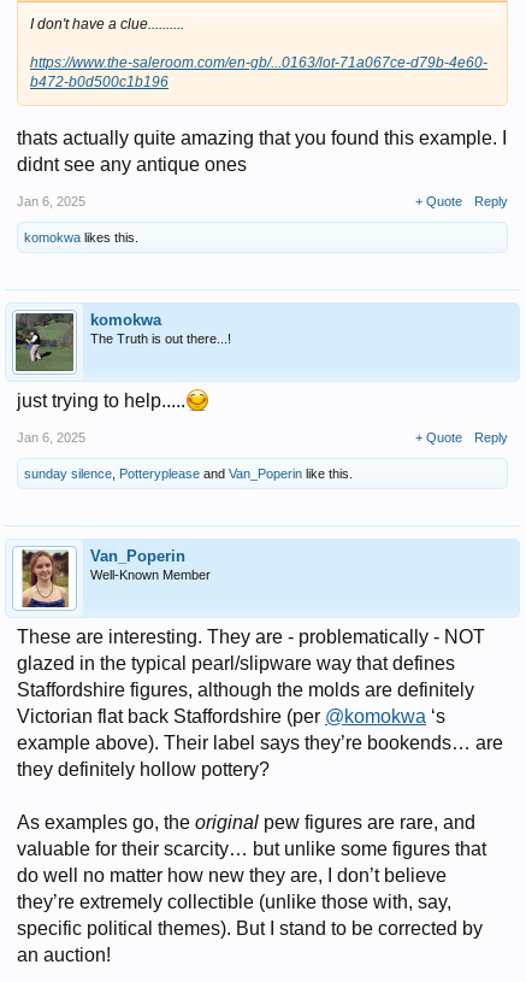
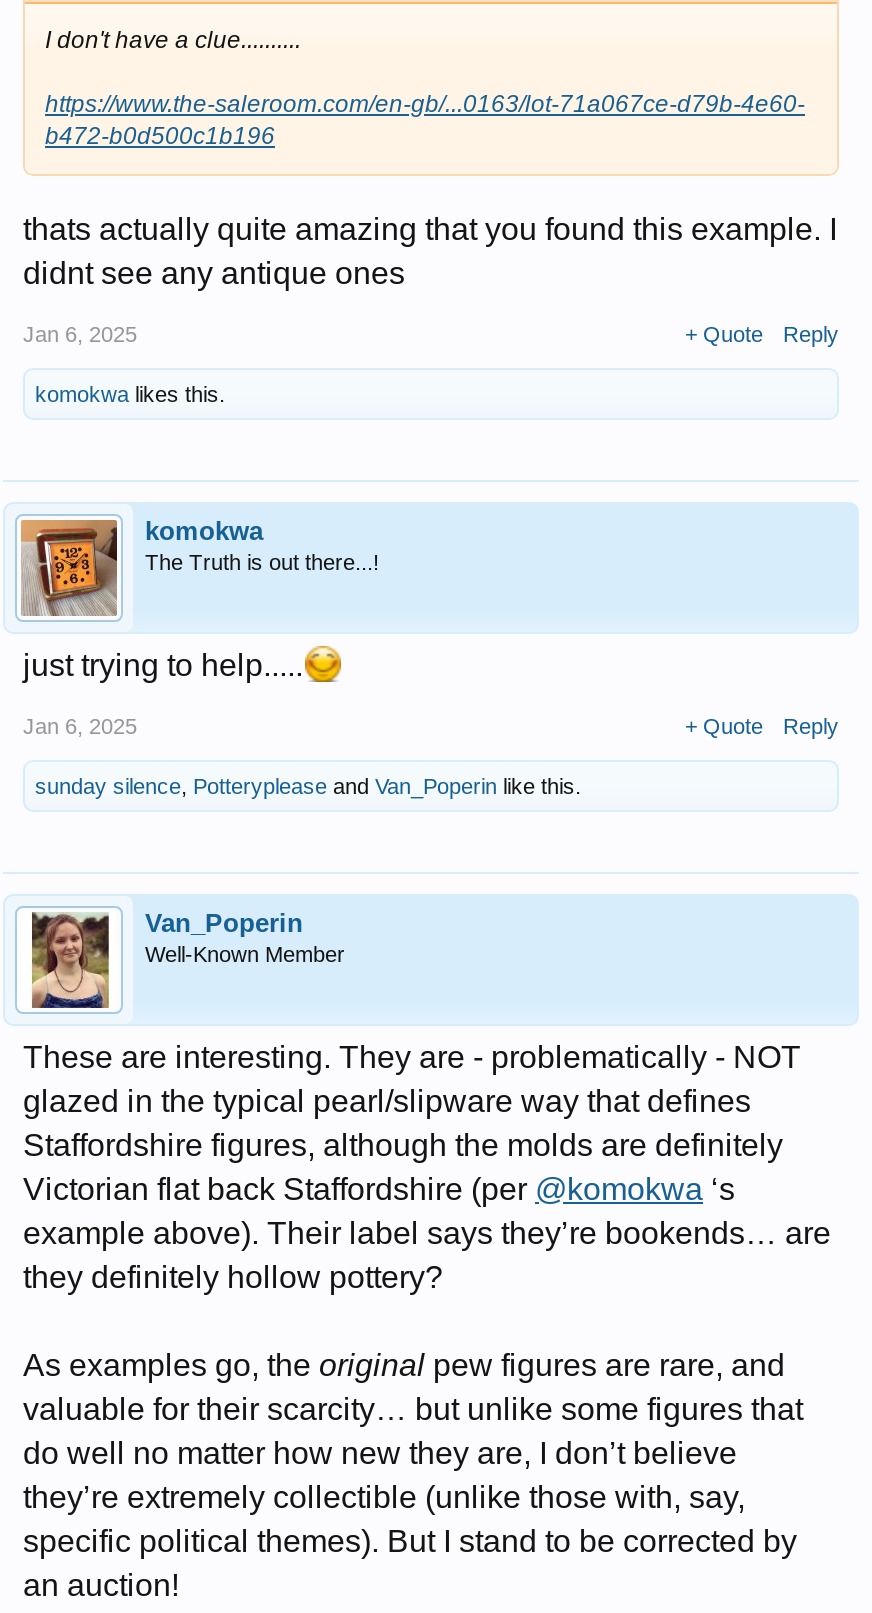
- [image]
+ [image]
